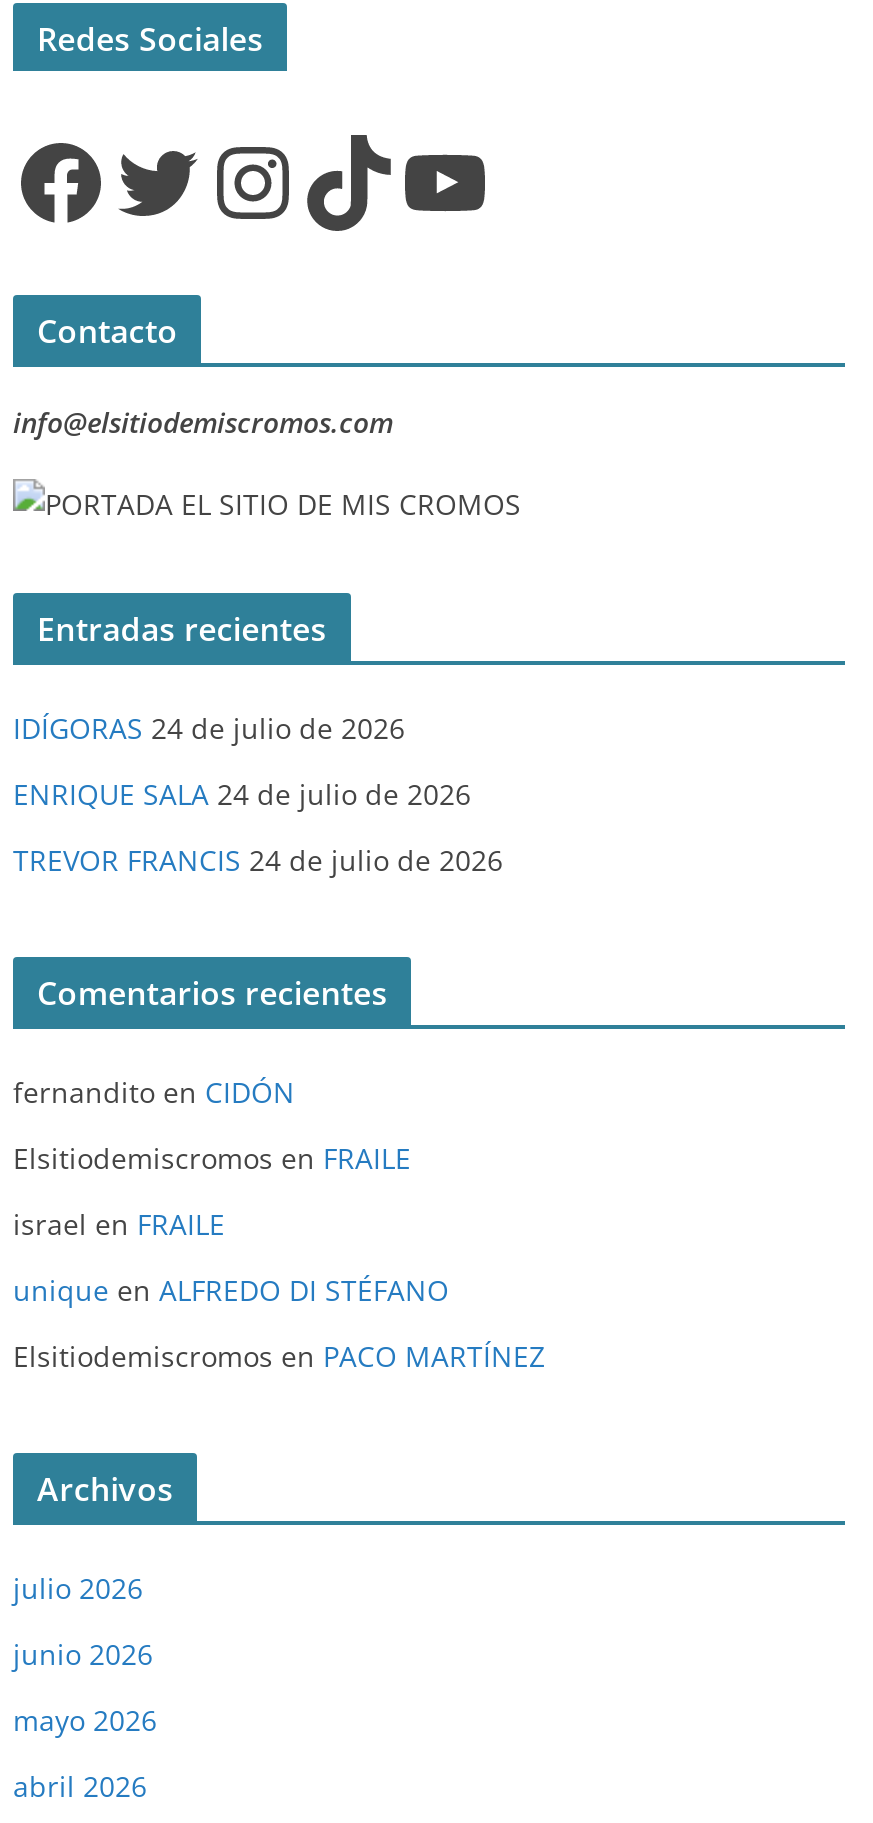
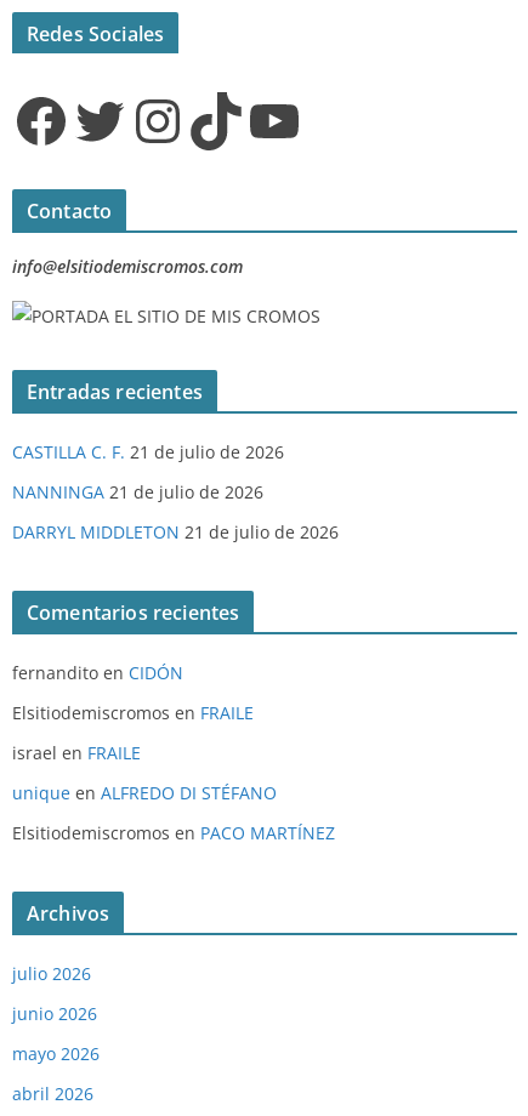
- IDÍGORAS 24 de julio de 2026
+ CASTILLA C. F. 21 de julio de 2026

- ENRIQUE SALA 24 de julio de 2026
+ NANNINGA 21 de julio de 2026

- TREVOR FRANCIS 24 de julio de 2026
+ DARRYL MIDDLETON 21 de julio de 2026
